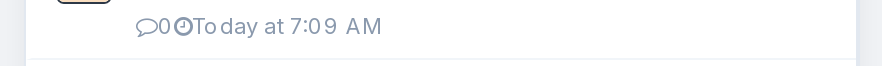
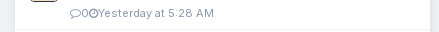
- Today at 7:09 AM
+ Yesterday at 5:28 AM
